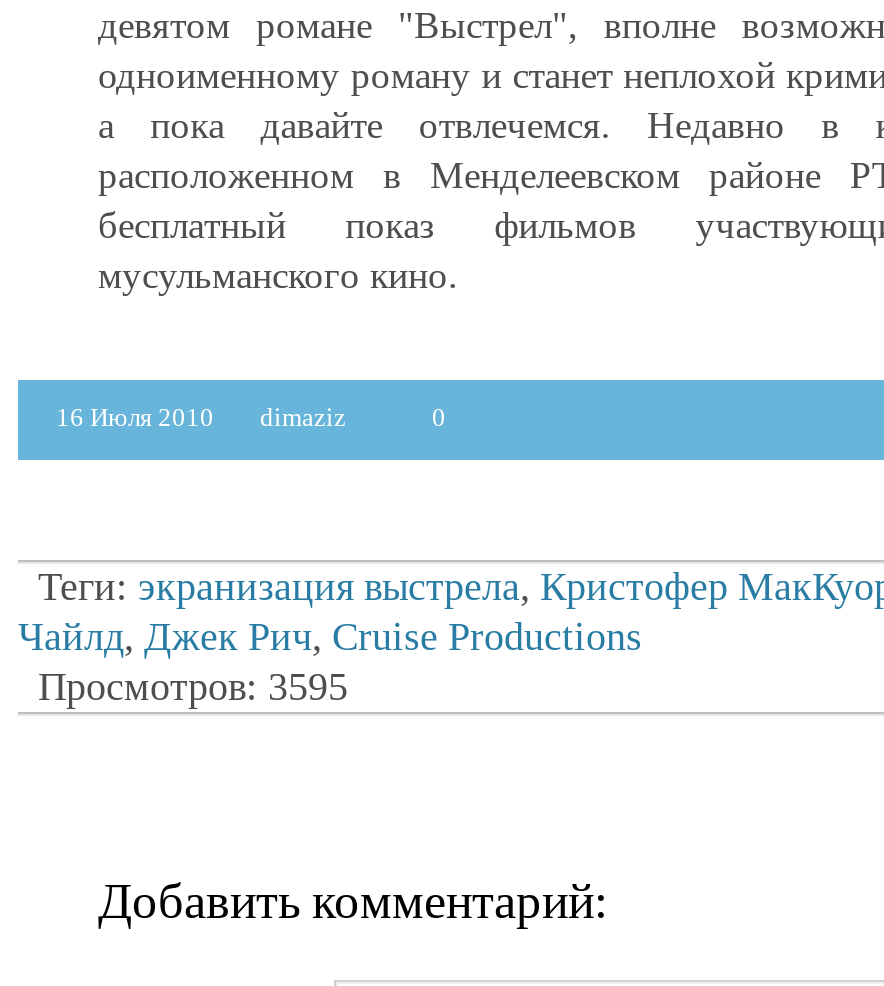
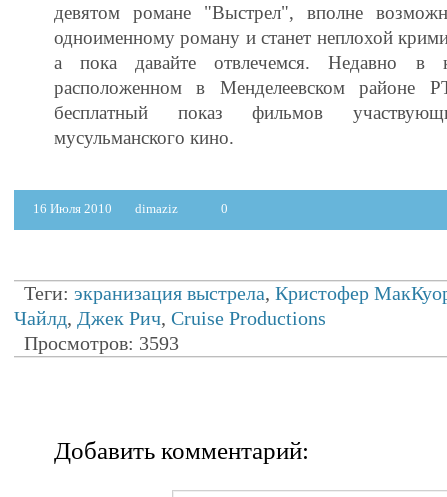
- Просмотров: 3595
+ Просмотров: 3593
